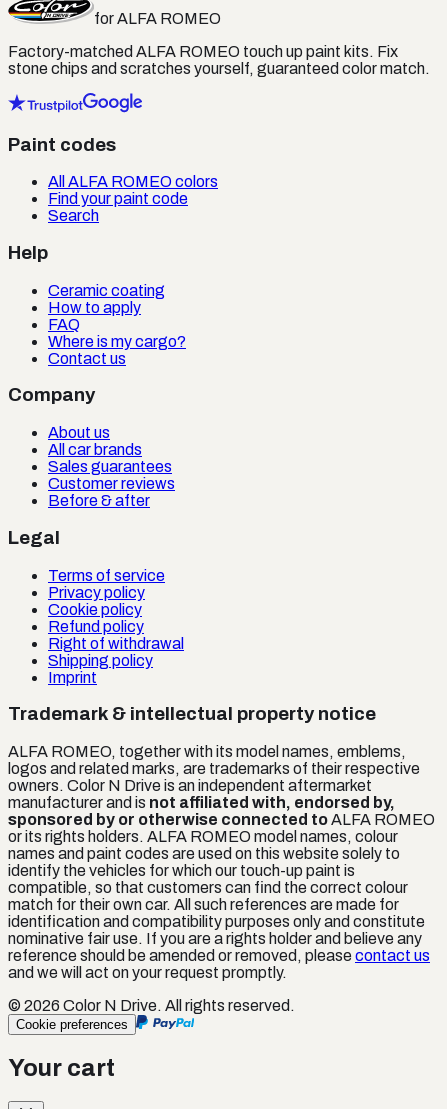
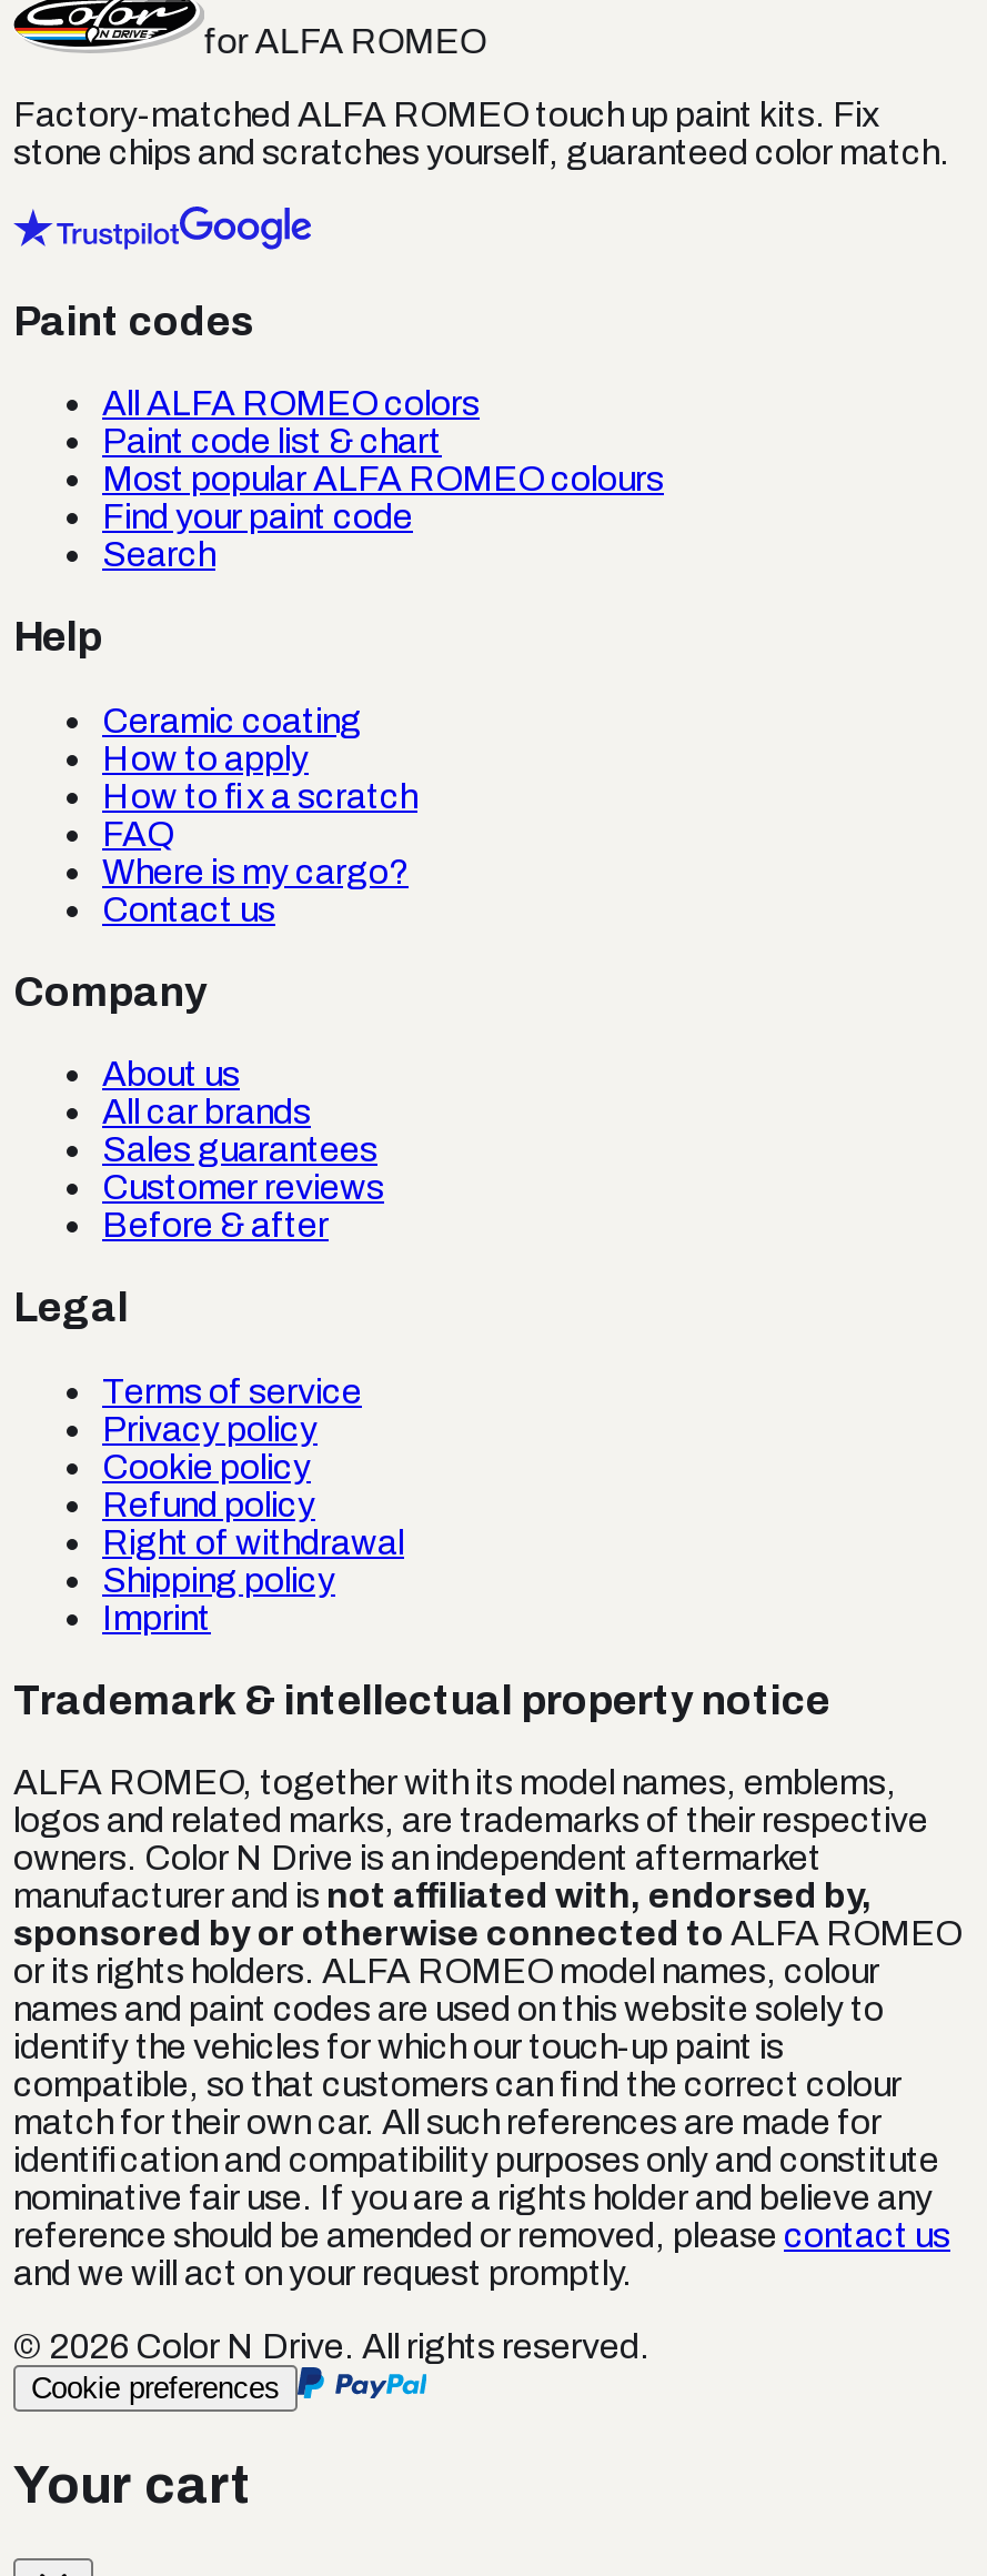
+ Paint code list & chart
+ Most popular ALFA ROMEO colours

+ How to fix a scratch
